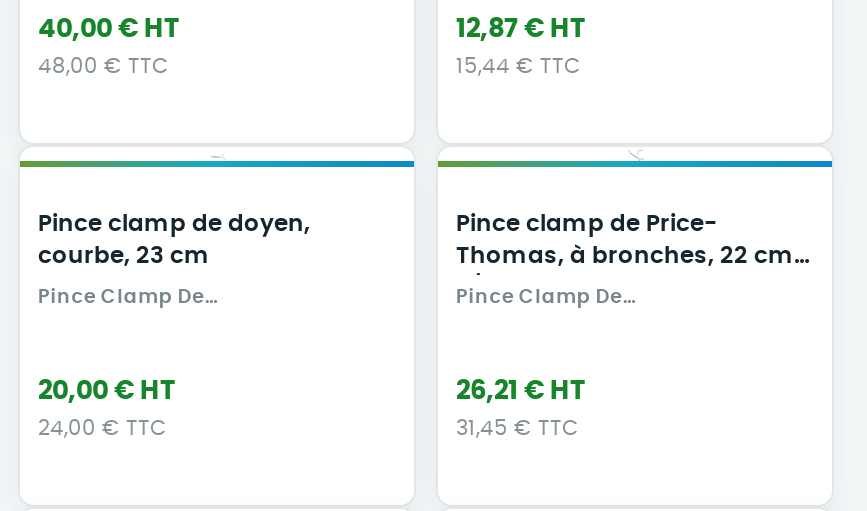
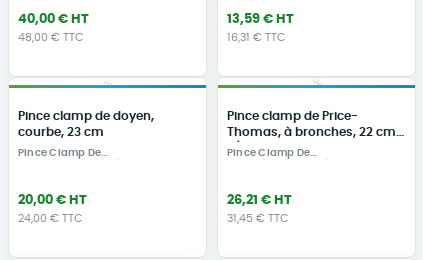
- 12,87 € HT
+ 13,59 € HT

- 15,44 € TTC
+ 16,31 € TTC
